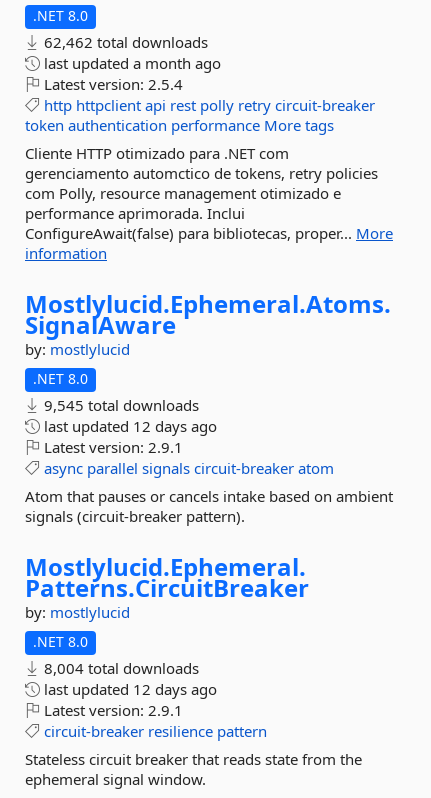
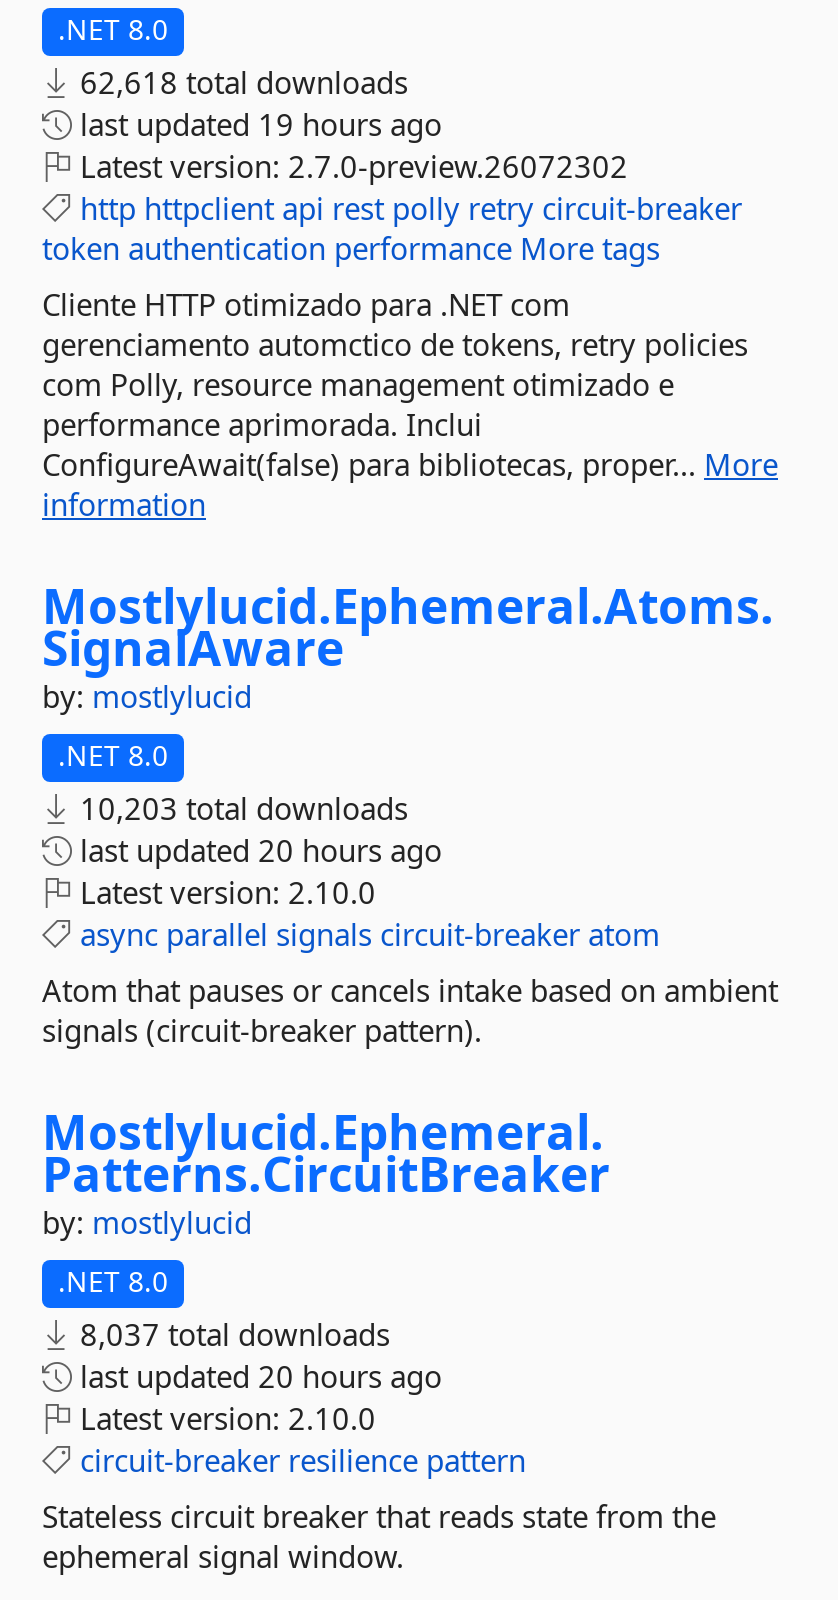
- 62,462 total downloads
+ 62,618 total downloads

- last updated a month ago
+ last updated 19 hours ago

- Latest version: 2.5.4
+ Latest version: 2.7.0-preview.26072302

- 9,545 total downloads
+ 10,203 total downloads

- last updated 12 days ago
+ last updated 20 hours ago

- Latest version: 2.9.1
+ Latest version: 2.10.0

- 8,004 total downloads
+ 8,037 total downloads

- last updated 12 days ago
+ last updated 20 hours ago

- Latest version: 2.9.1
+ Latest version: 2.10.0
